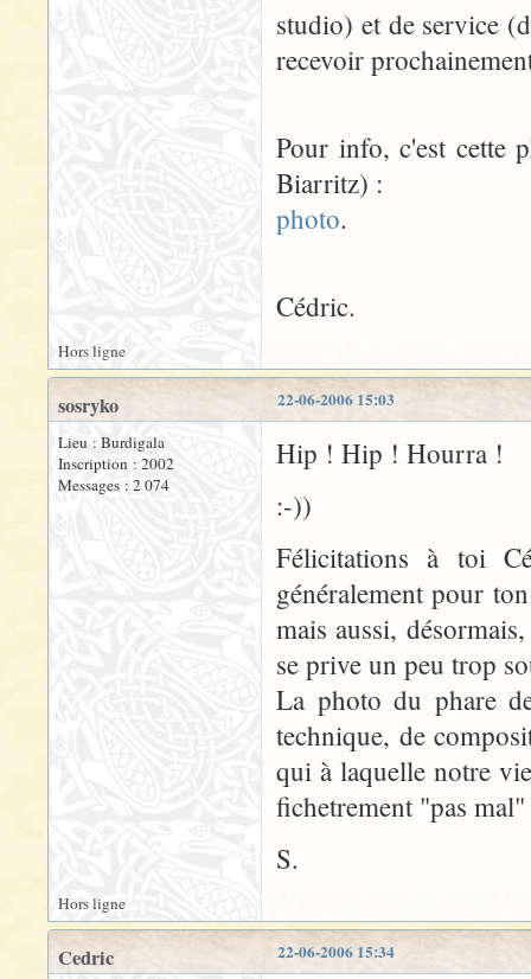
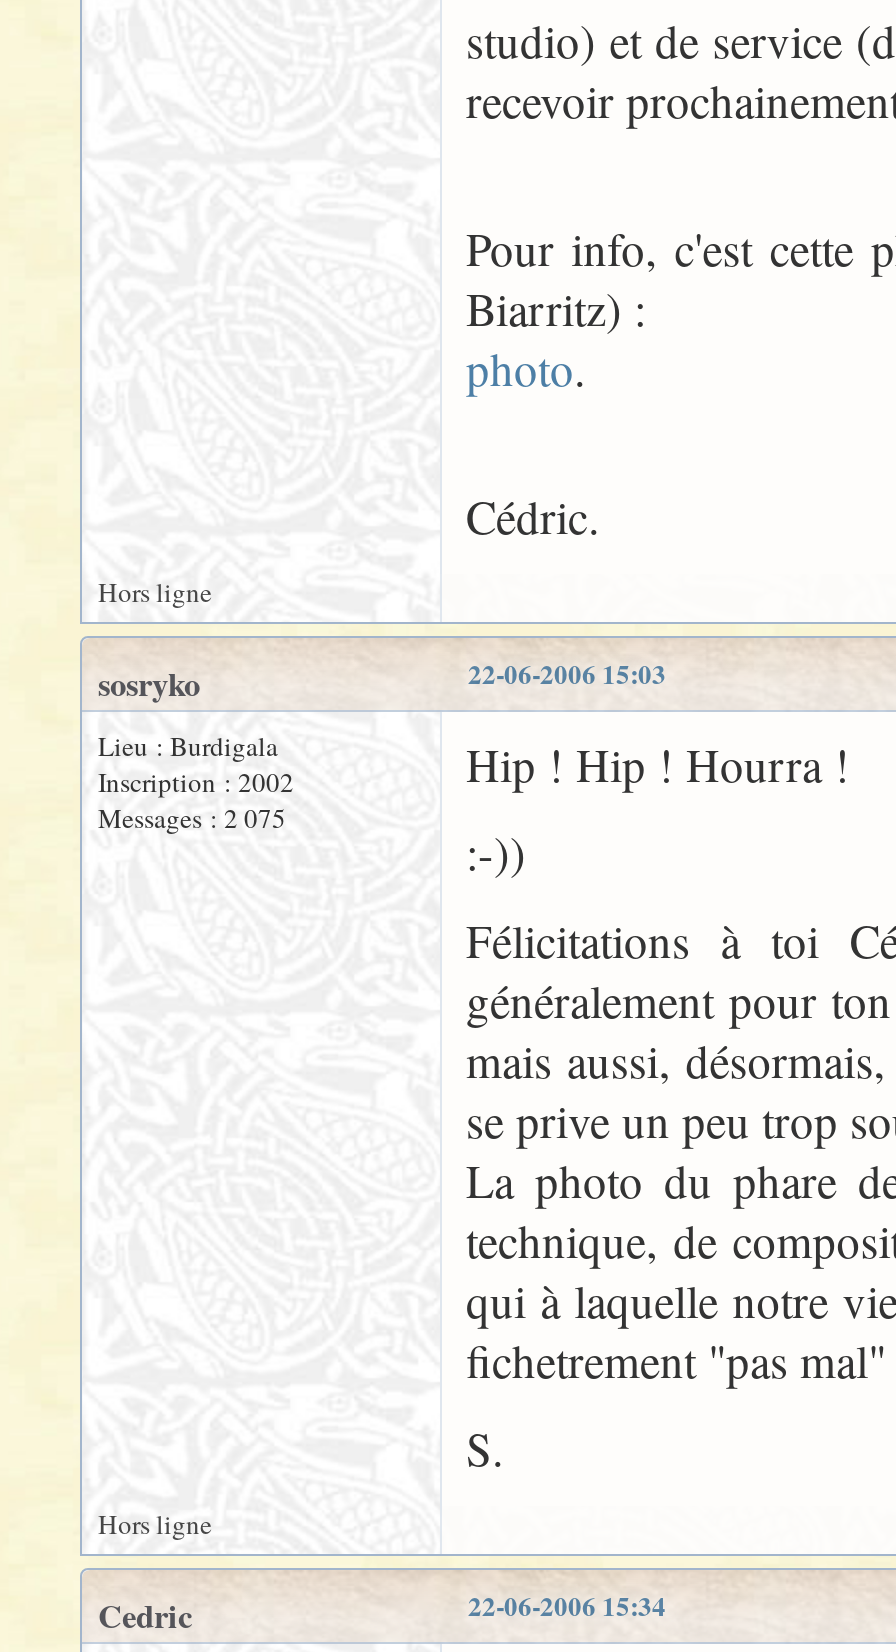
- Messages : 2 074
+ Messages : 2 075
